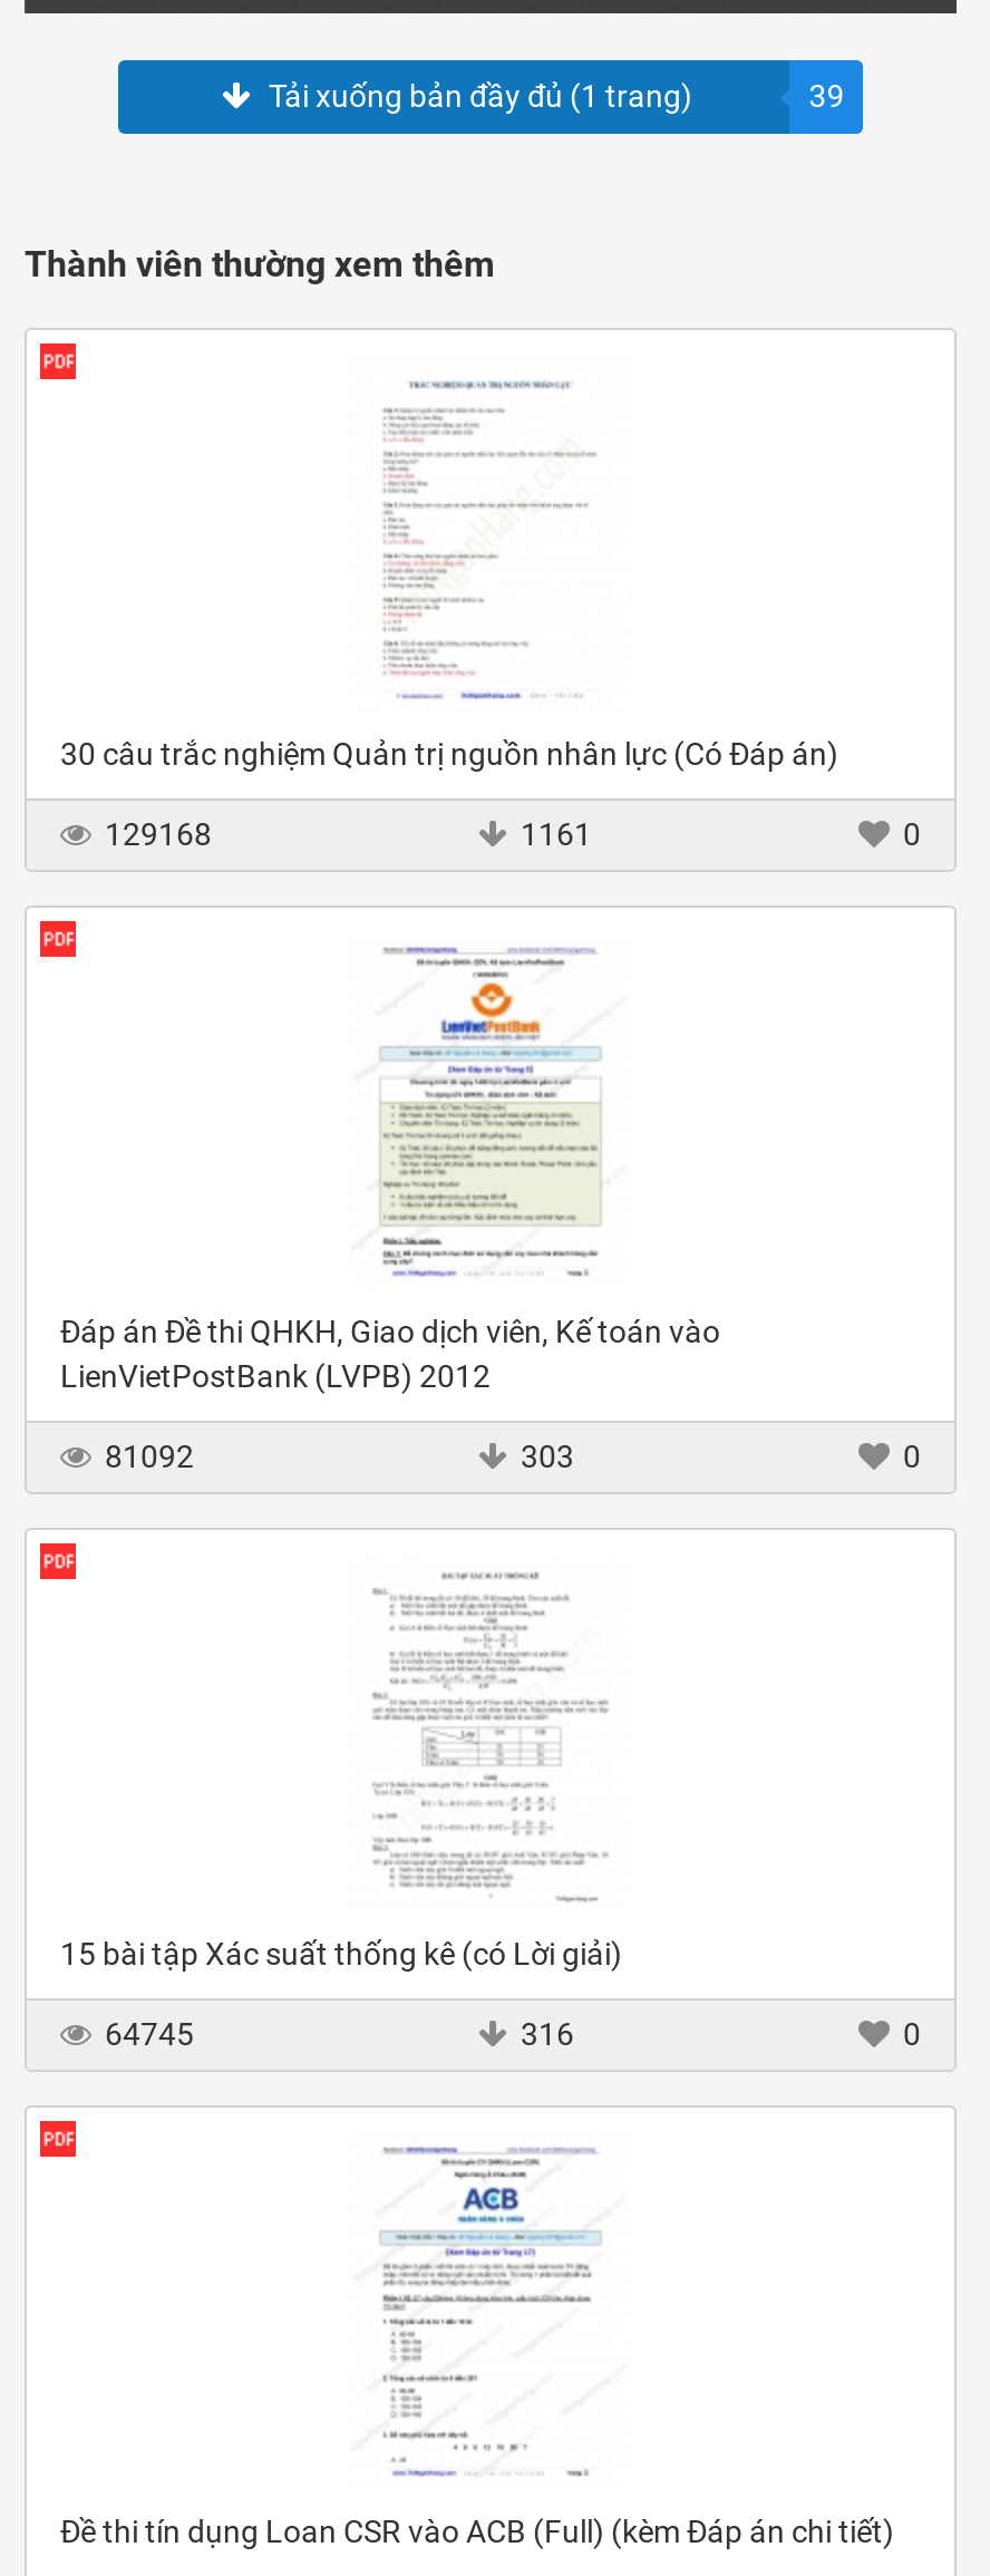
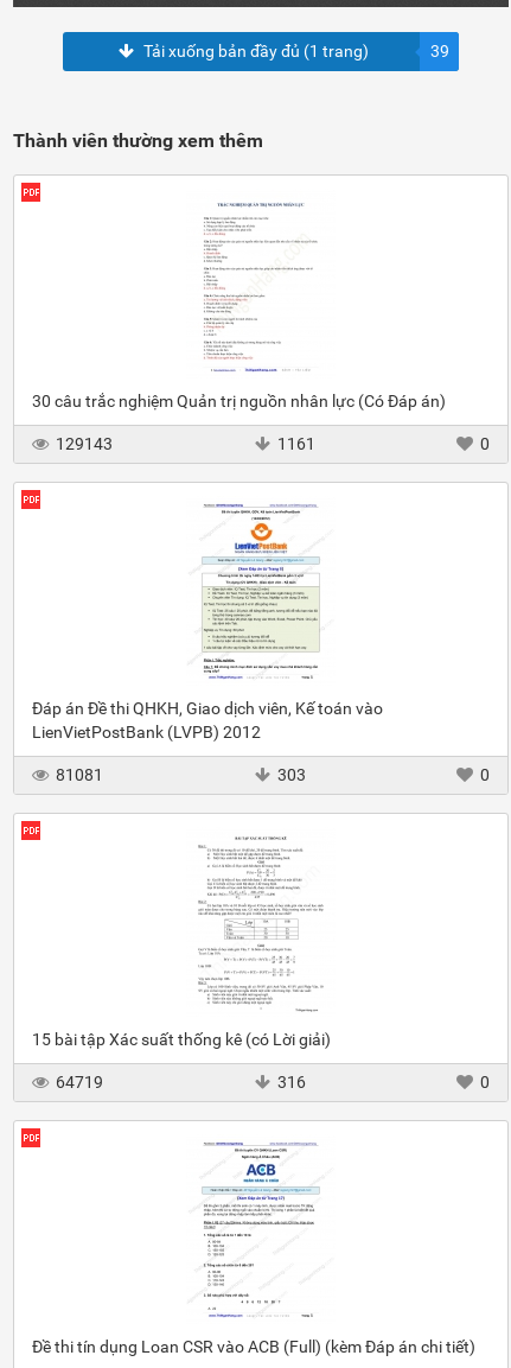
- 129168
+ 129143

- 81092
+ 81081

- 64745
+ 64719
